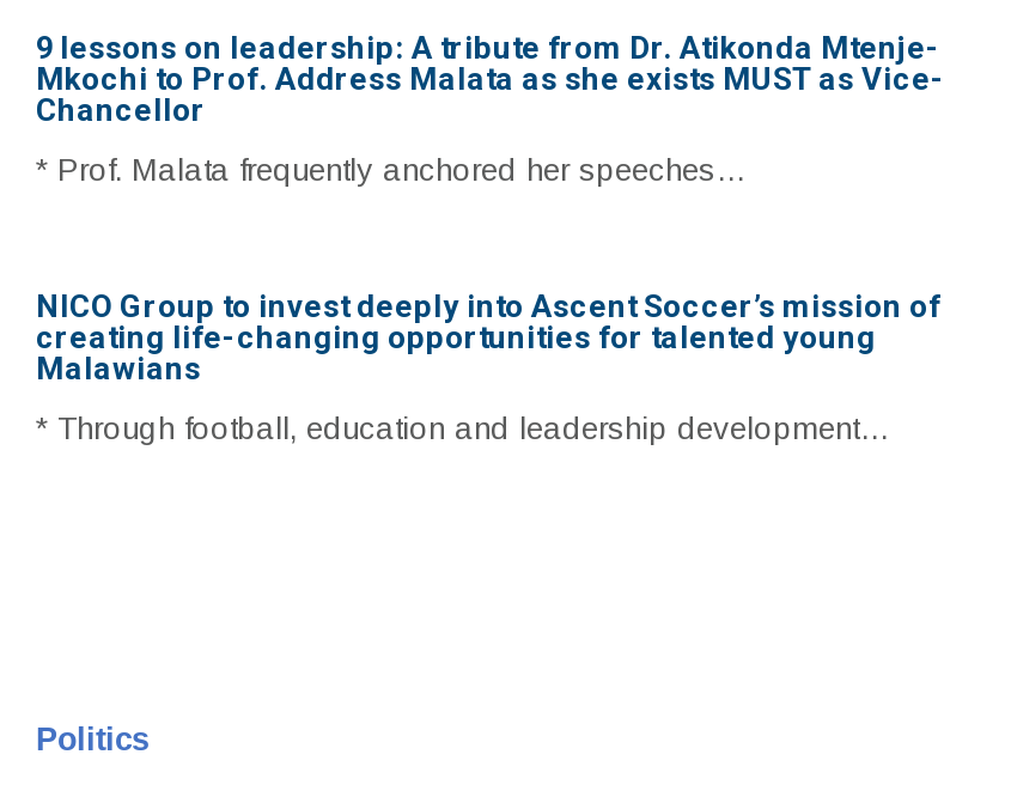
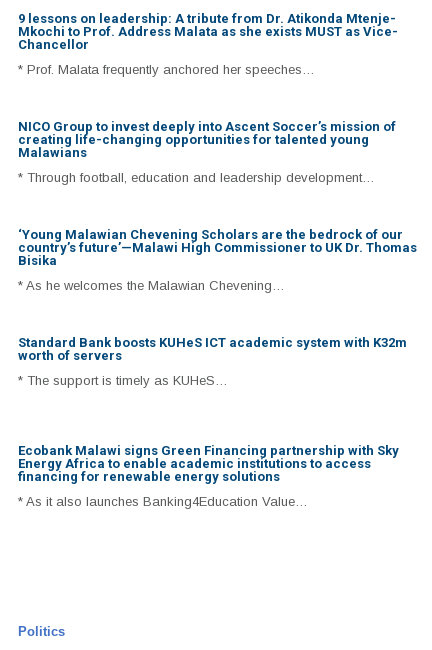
+ ‘Young Malawian Chevening Scholars are the bedrock of our
+ country’s future’—Malawi High Commissioner to UK Dr. Thomas
+ Bisika
+ * As he welcomes the Malawian Chevening…

+ Standard Bank boosts KUHeS ICT academic system with K32m
+ worth of servers
+ * The support is timely as KUHeS…

+ Ecobank Malawi signs Green Financing partnership with Sky
+ Energy Africa to enable academic institutions to access
+ financing for renewable energy solutions
+ * As it also launches Banking4Education Value…
